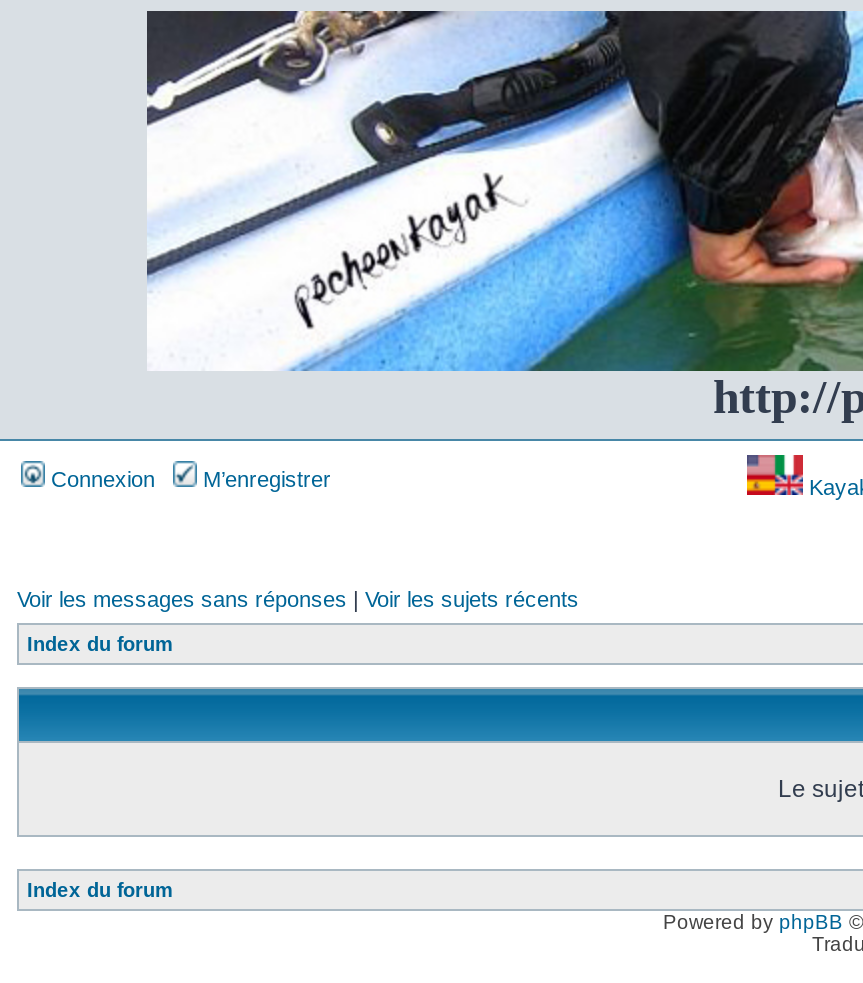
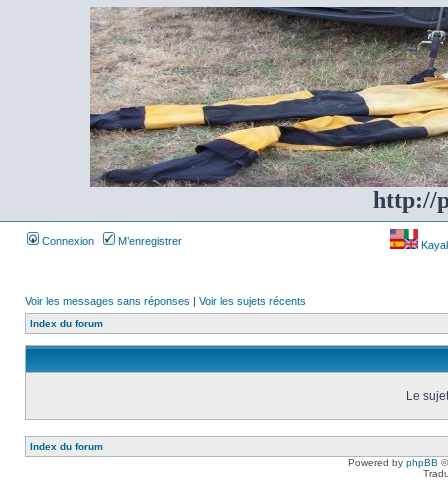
- [image]
+ [image]
